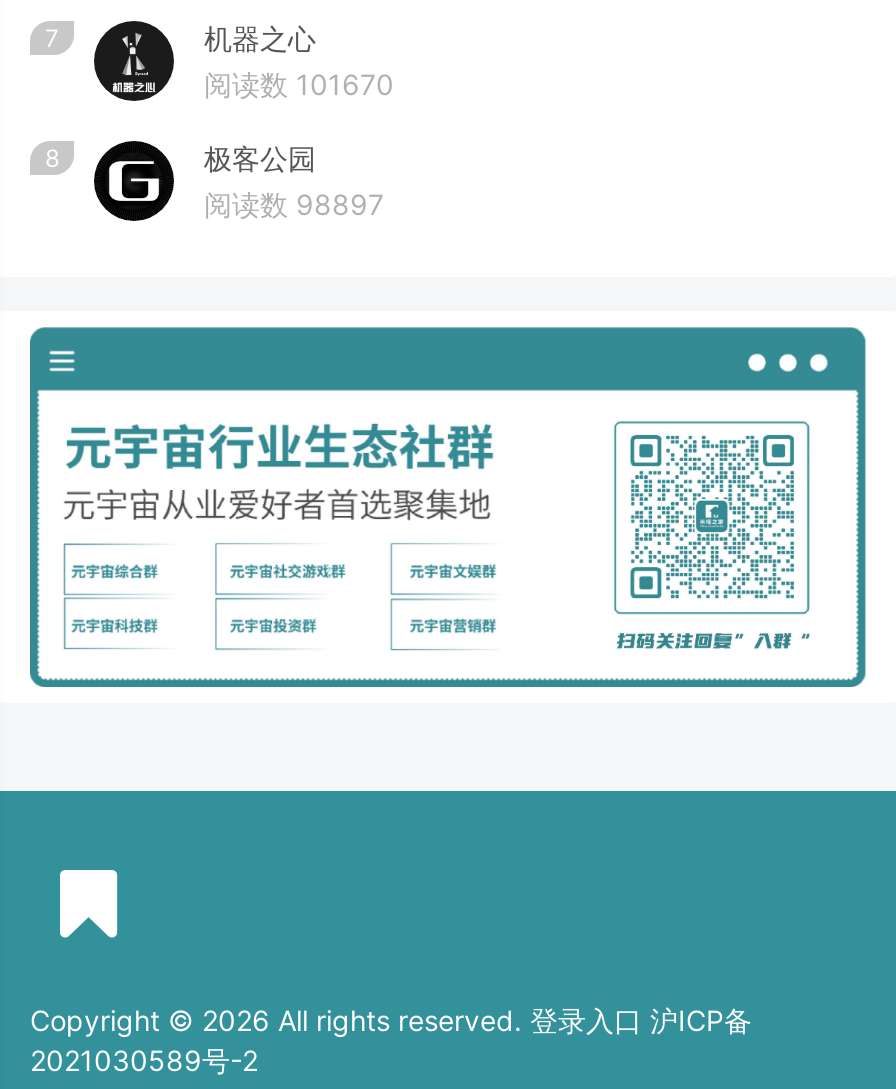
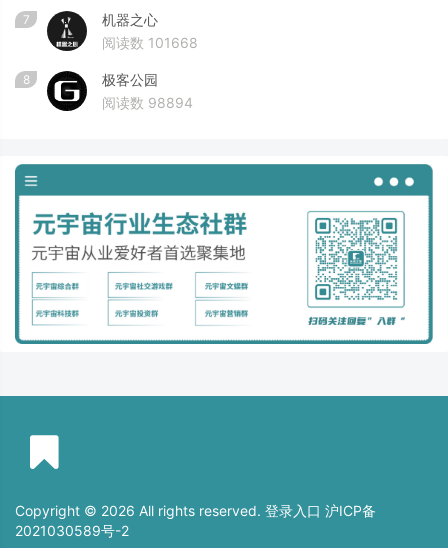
- 阅读数 101670
+ 阅读数 101668

- 阅读数 98897
+ 阅读数 98894
